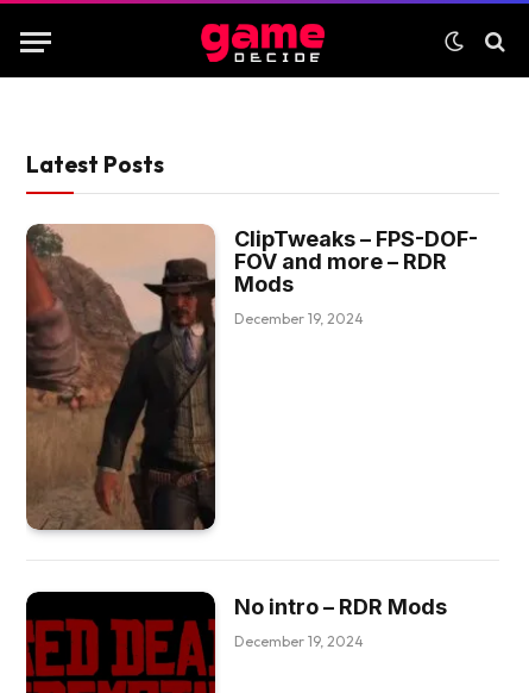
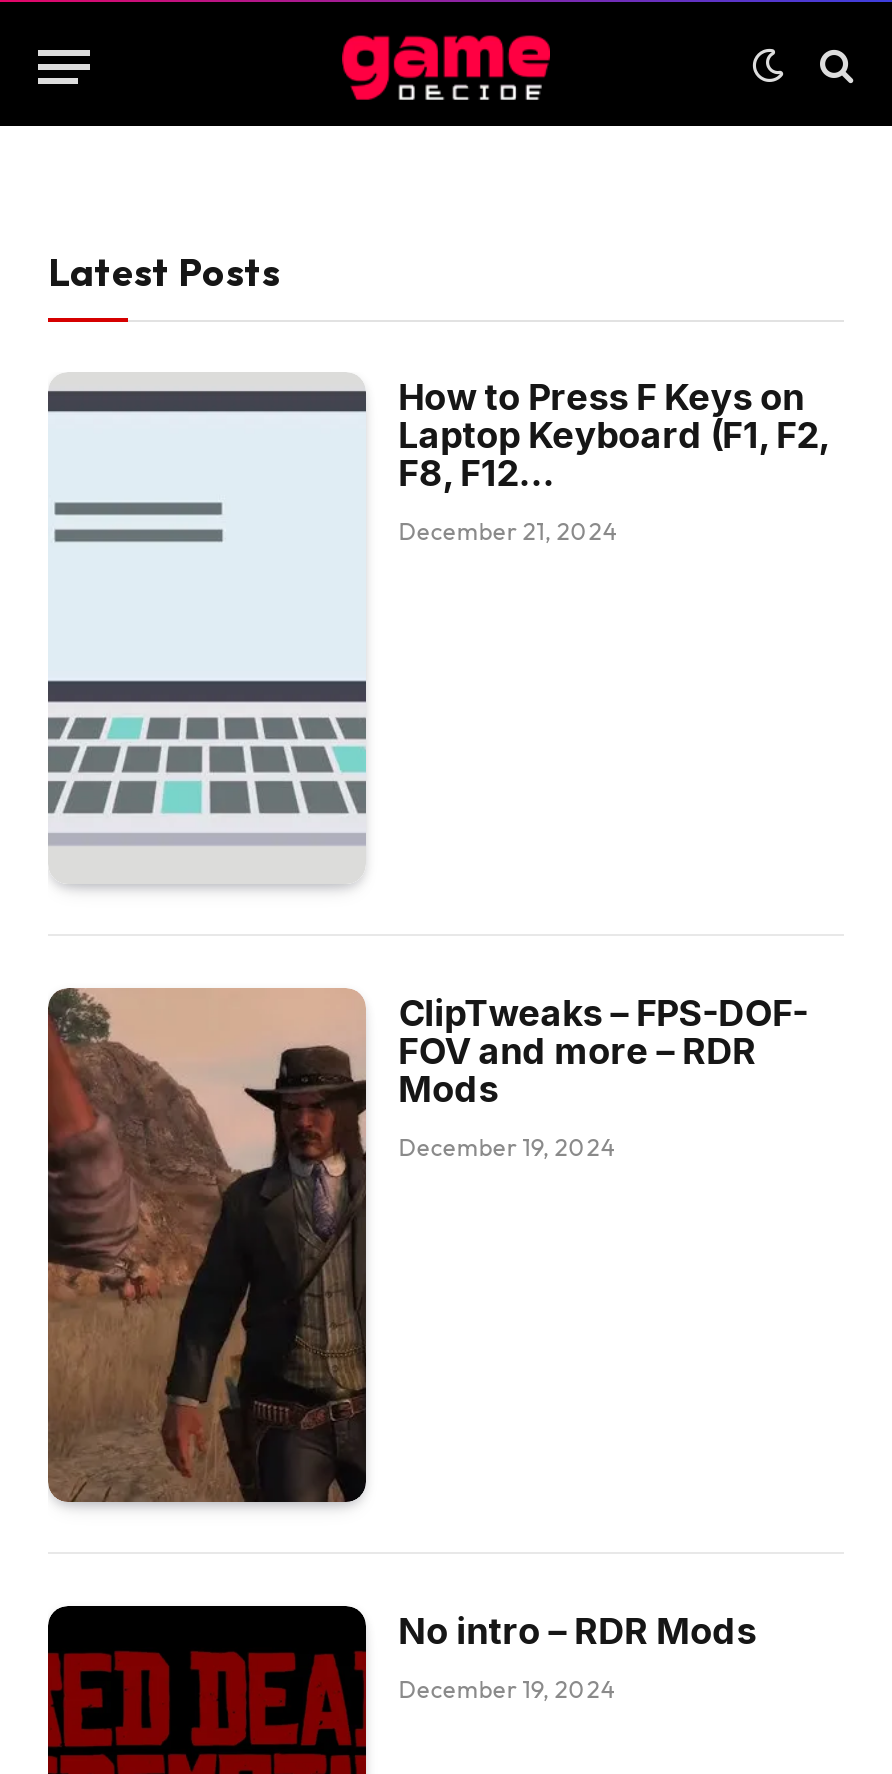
+ [image]
+ How to Press F Keys on
+ Laptop Keyboard (F1, F2,
+ F8, F12…
+ December 21, 2024
